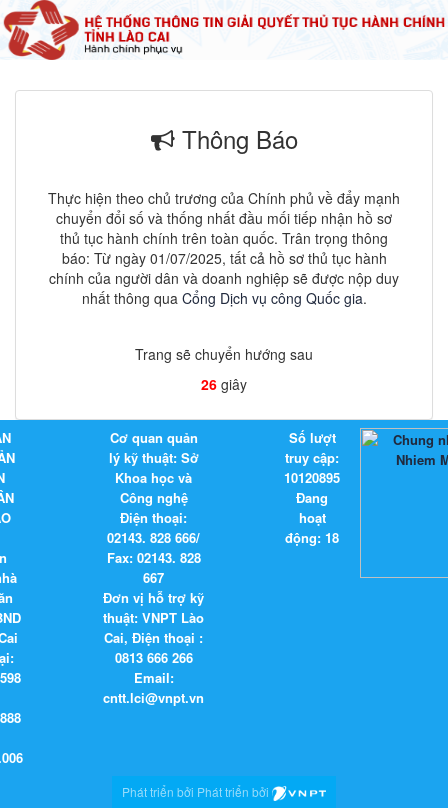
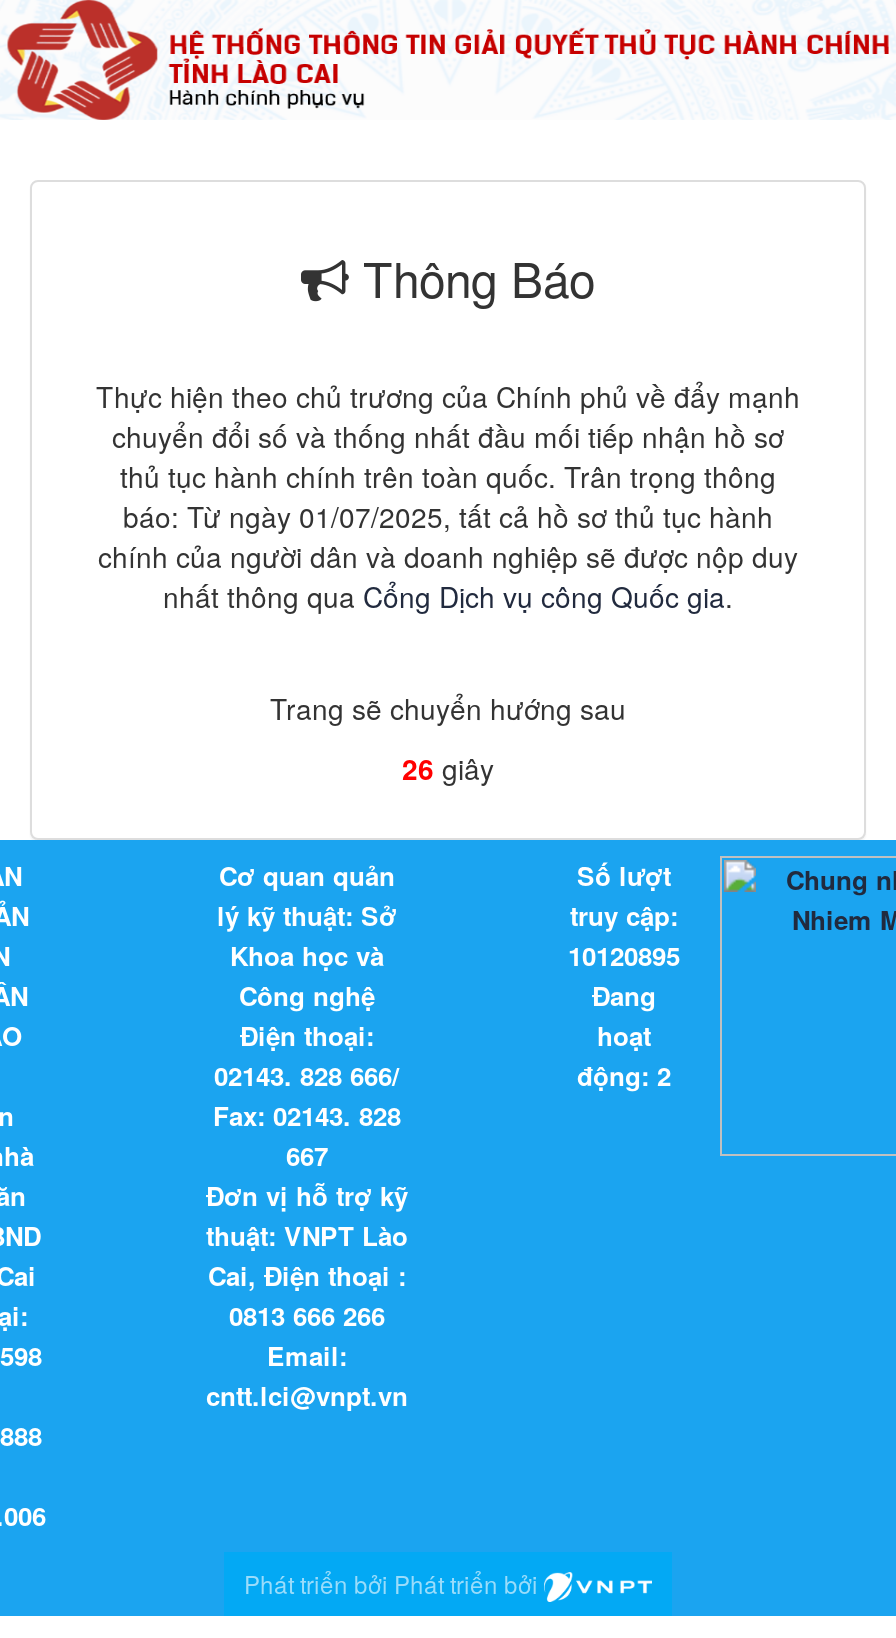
- động: 18
+ động: 2
